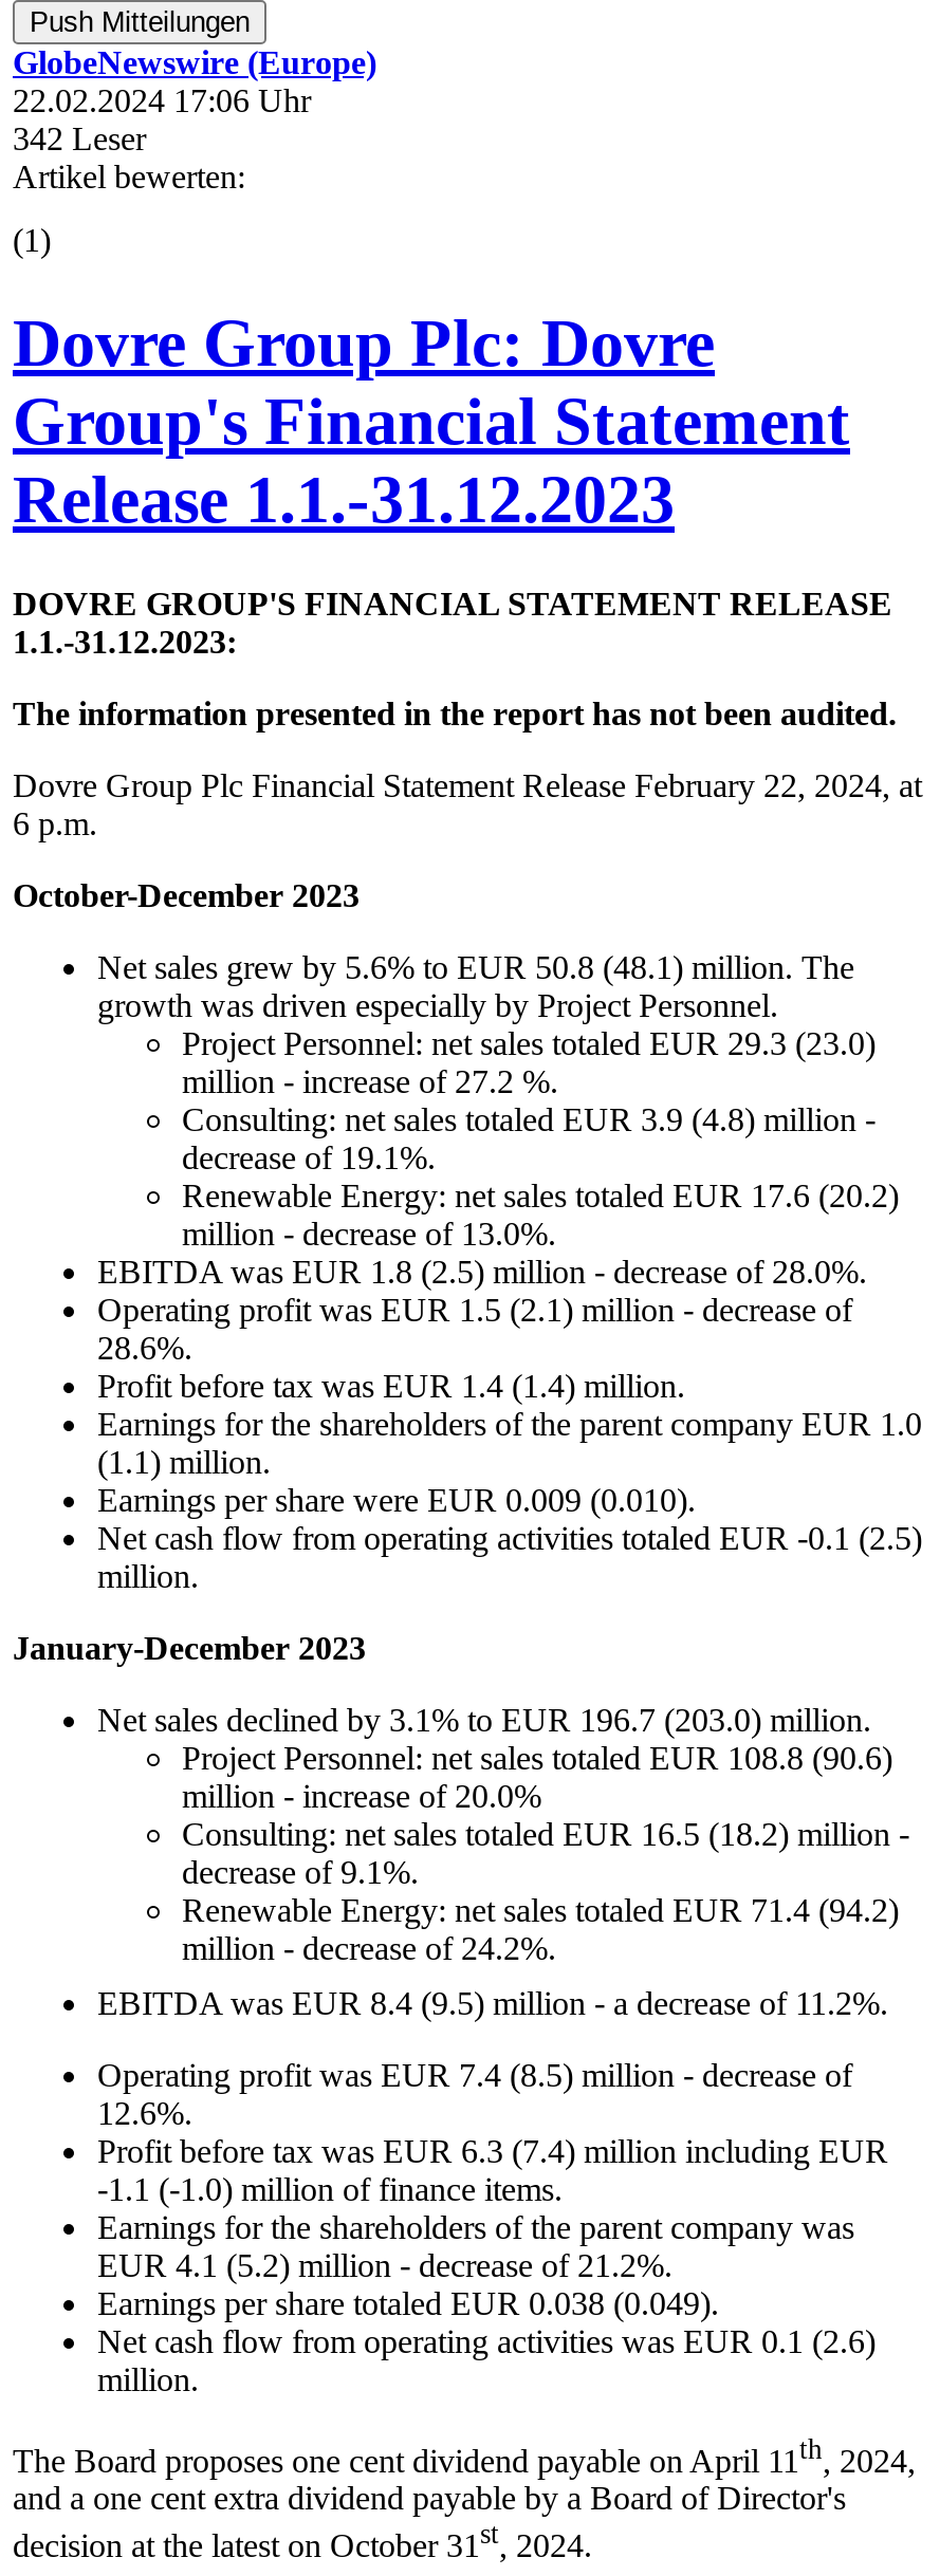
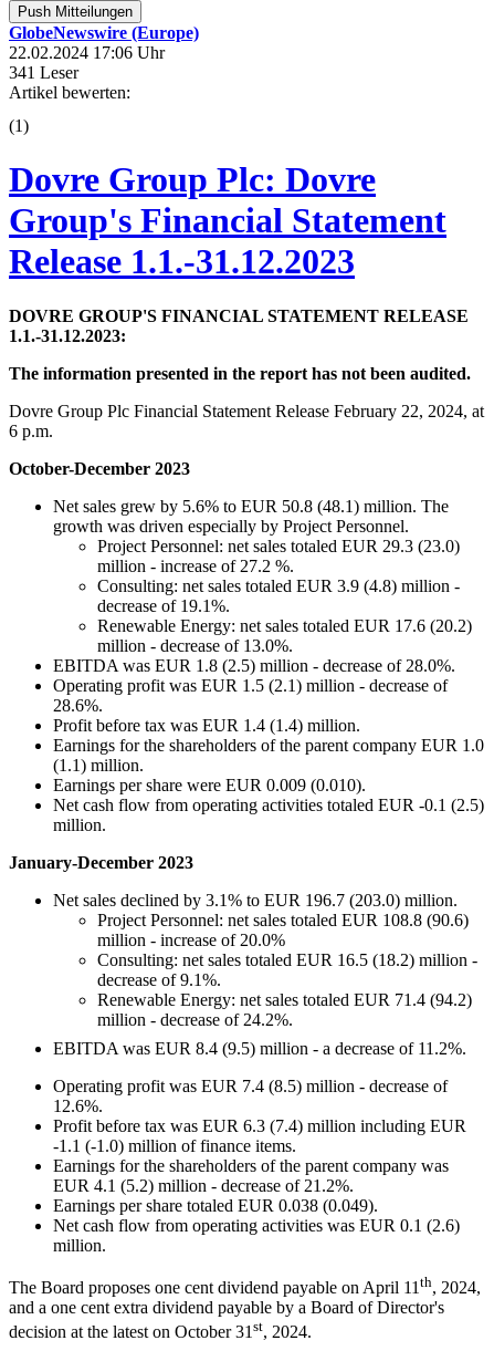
- 342 Leser
+ 341 Leser
